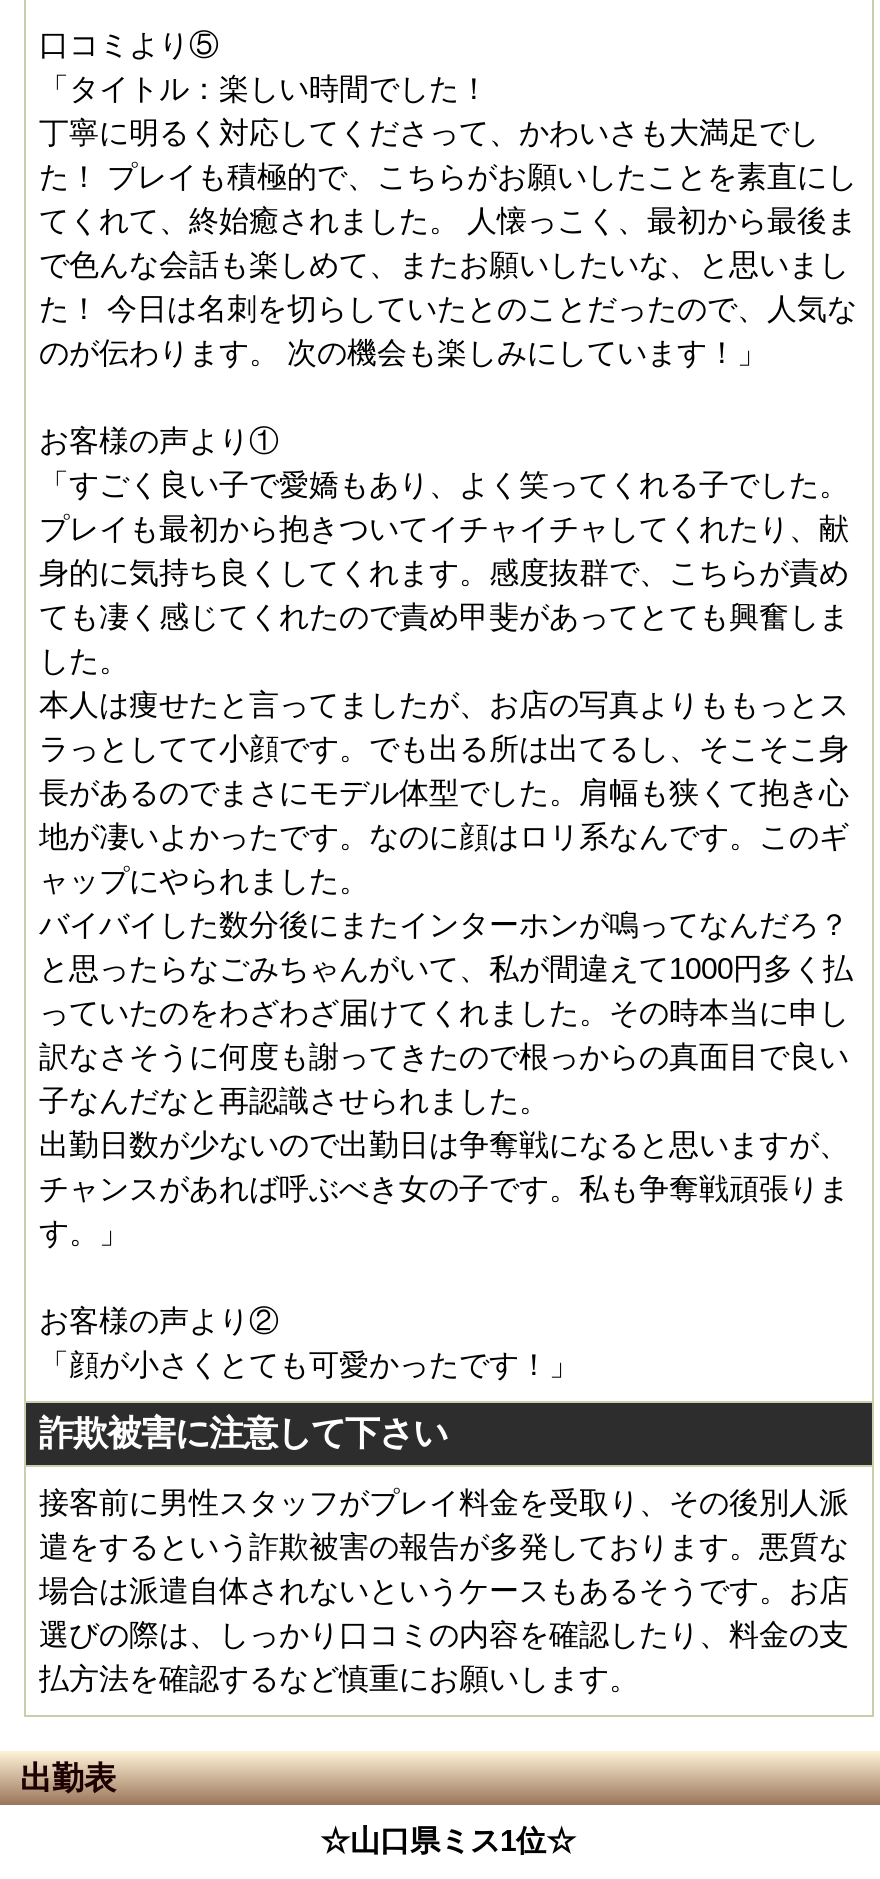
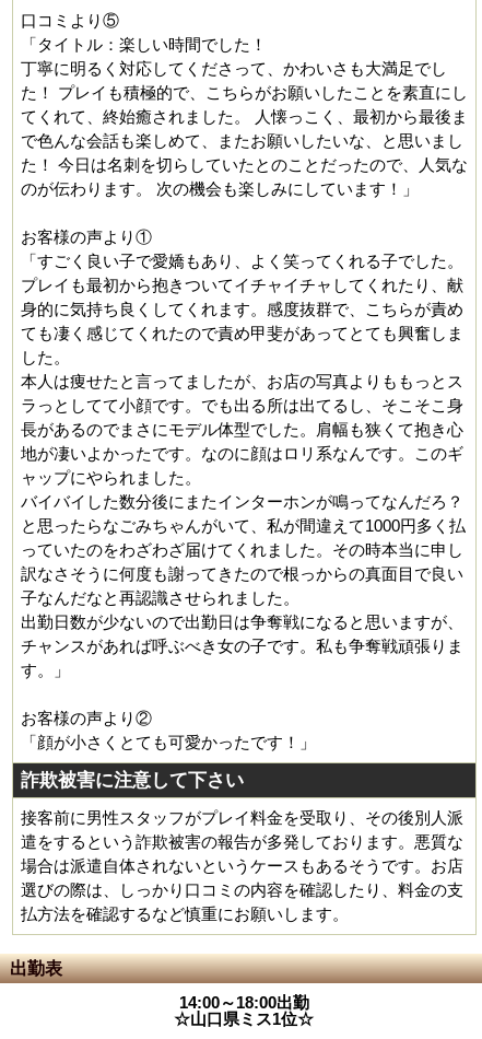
+ 14:00～18:00出勤
